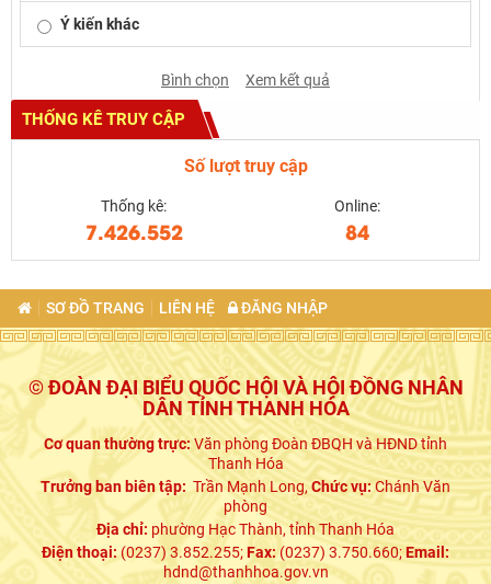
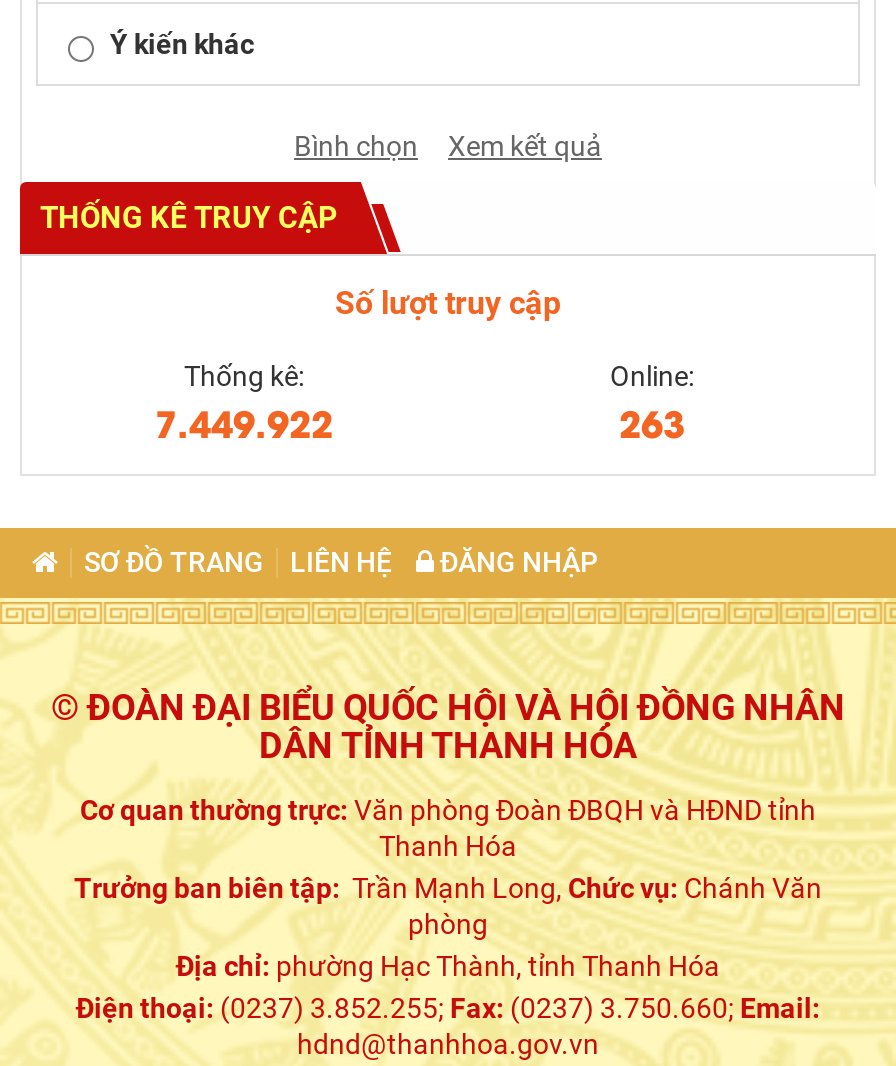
- 7.426.552
+ 7.449.922

- 84
+ 263
